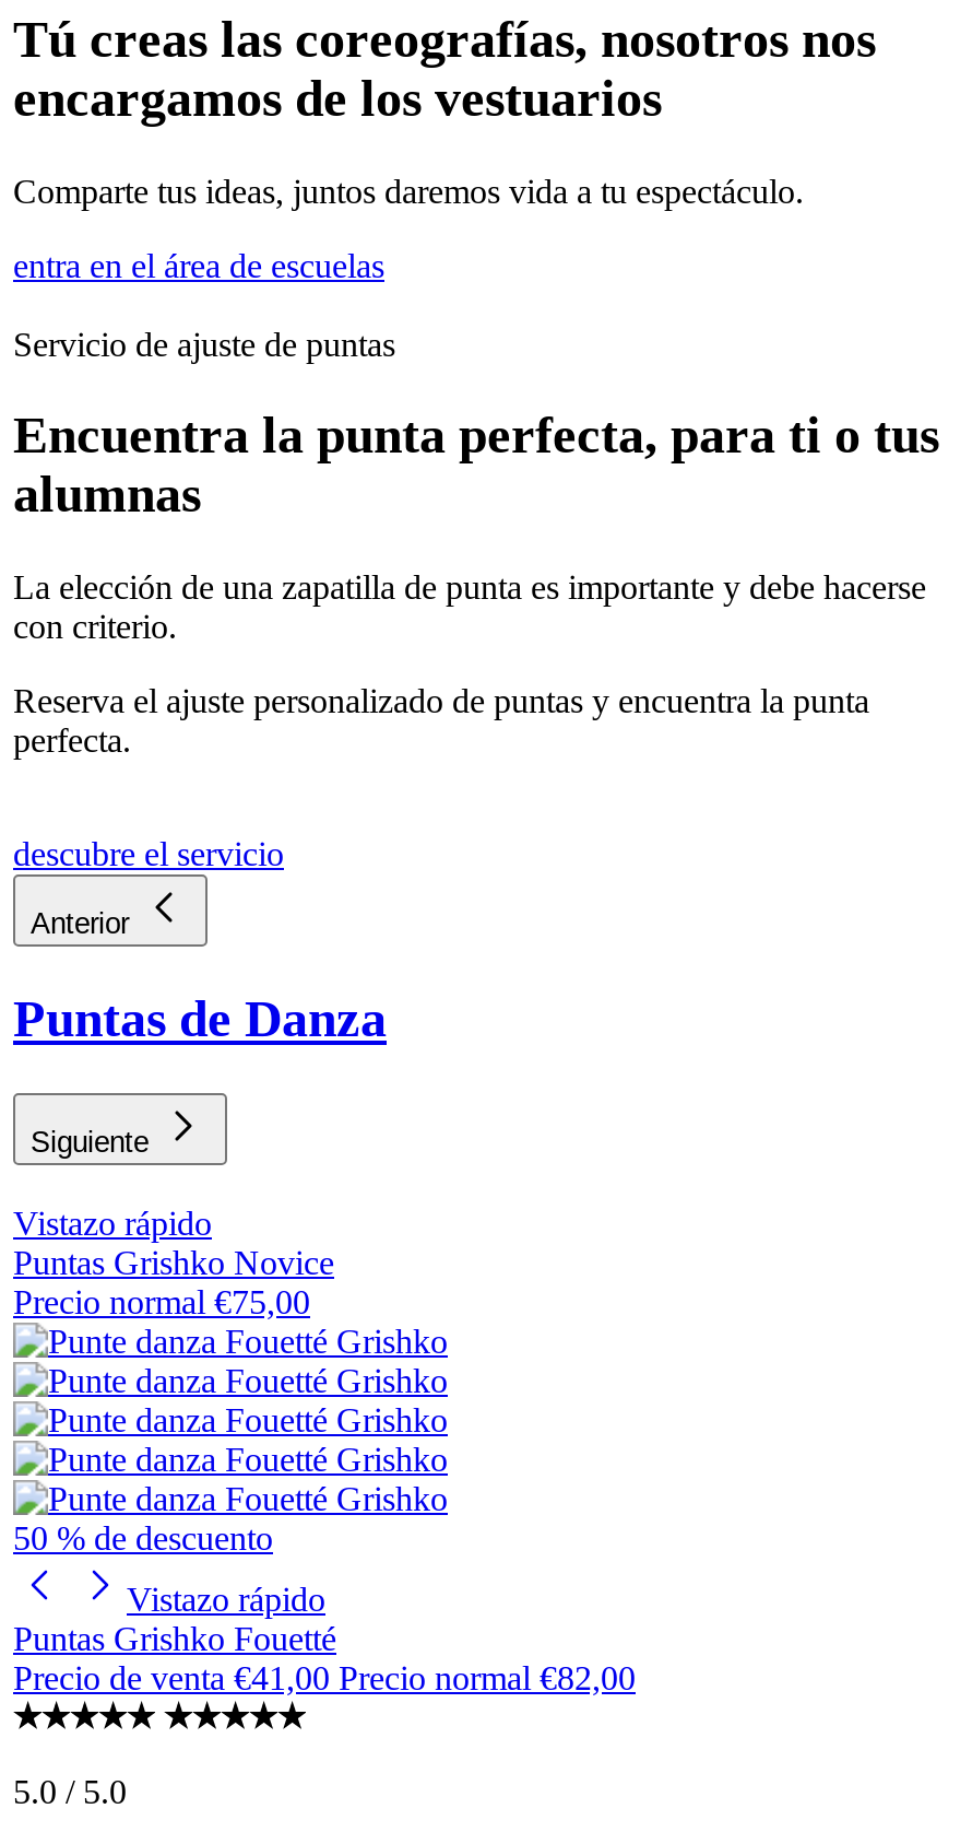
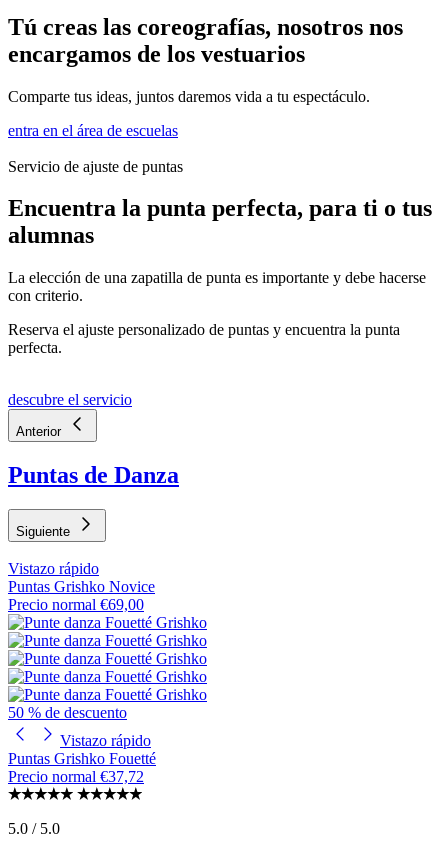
- Precio normal €75,00
+ Precio normal €69,00

- Precio de venta €41,00 Precio normal €82,00
+ Precio normal €37,72
